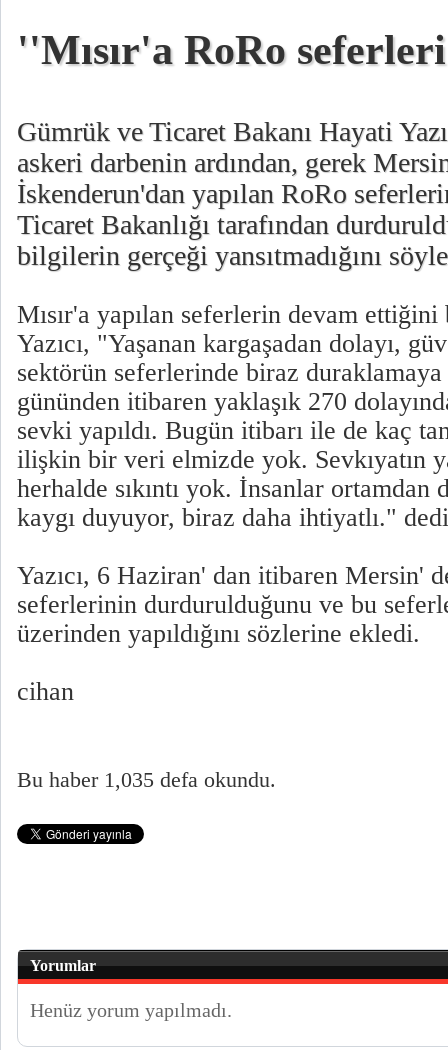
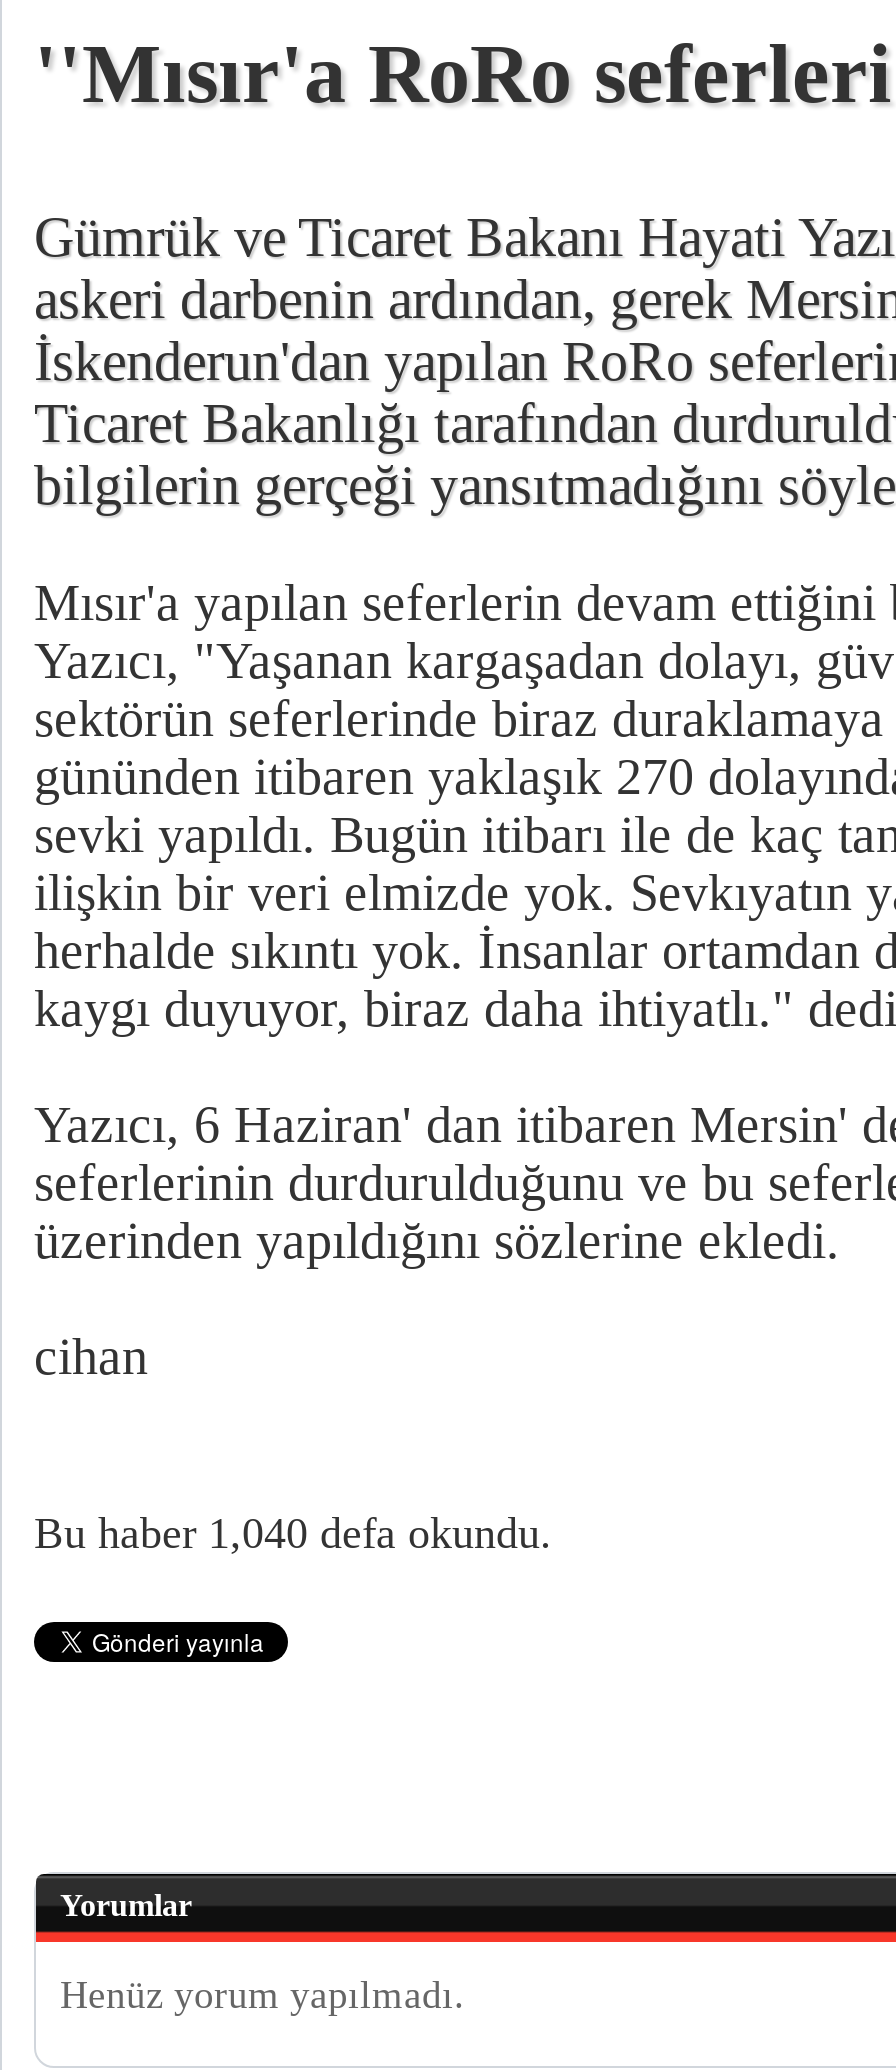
- Bu haber 1,035 defa okundu.
+ Bu haber 1,040 defa okundu.
